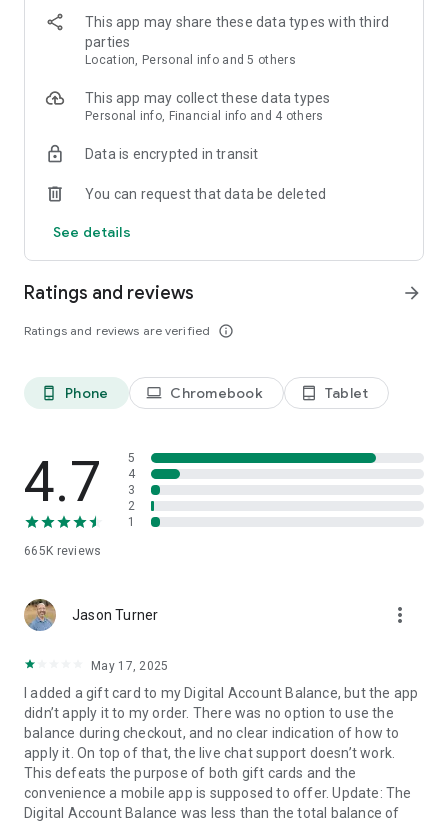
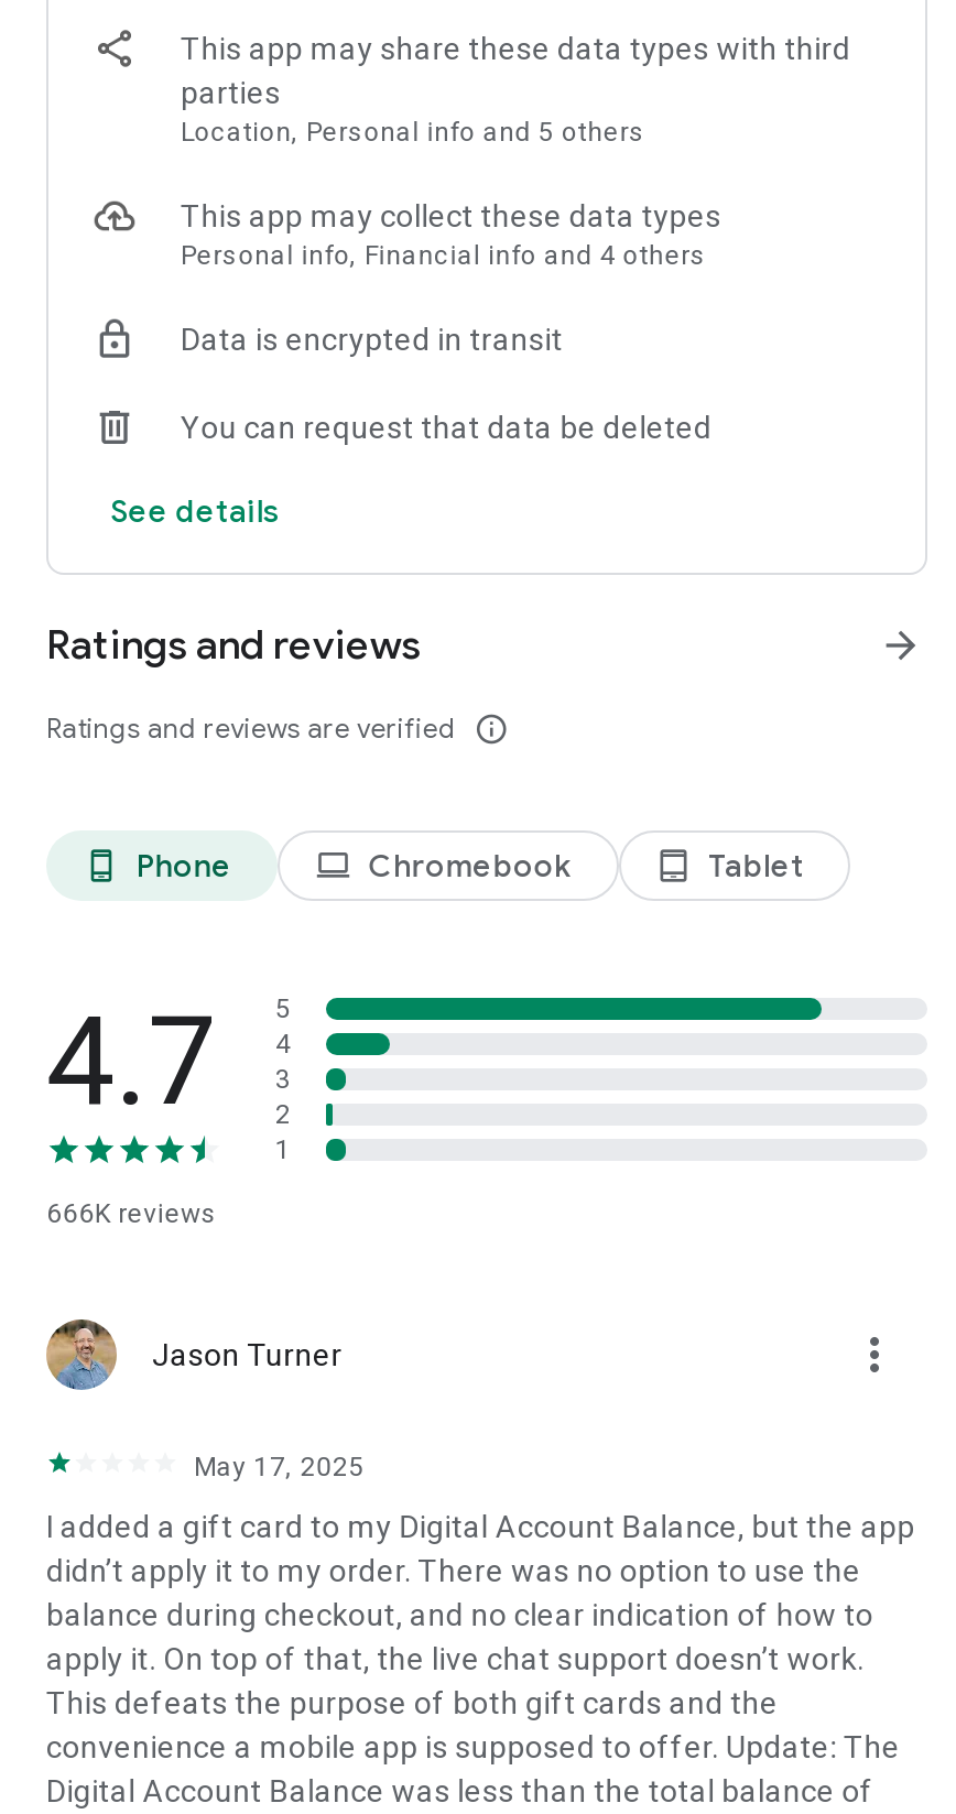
- 665K reviews
+ 666K reviews
